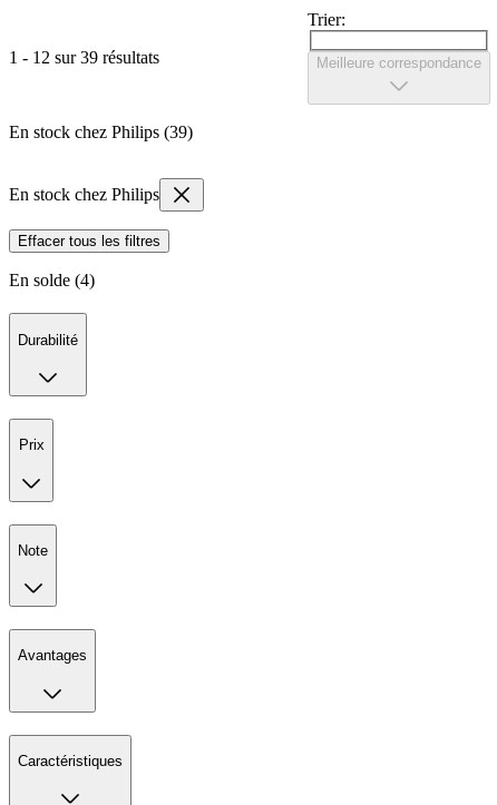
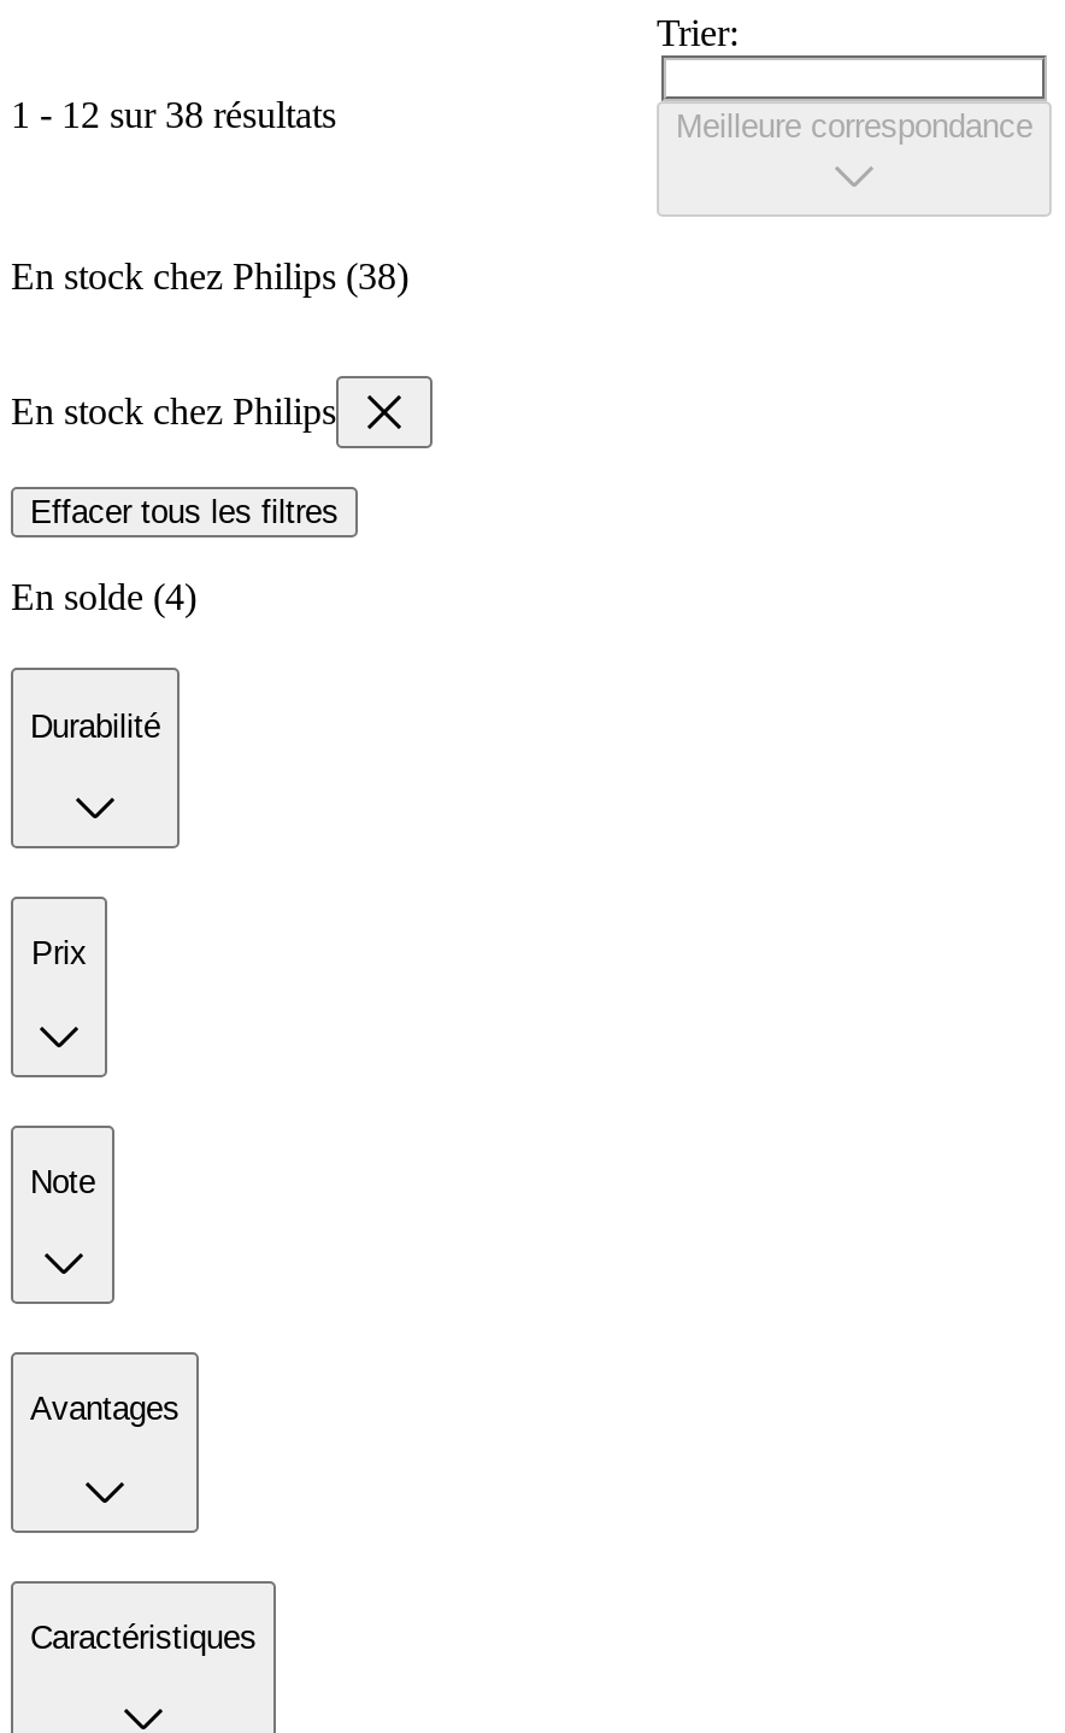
- 1 - 12 sur 39 résultats
+ 1 - 12 sur 38 résultats

- En stock chez Philips (39)
+ En stock chez Philips (38)
